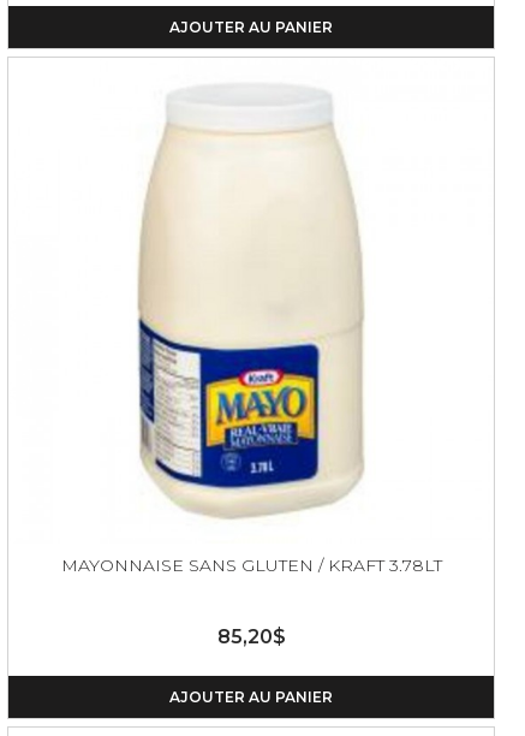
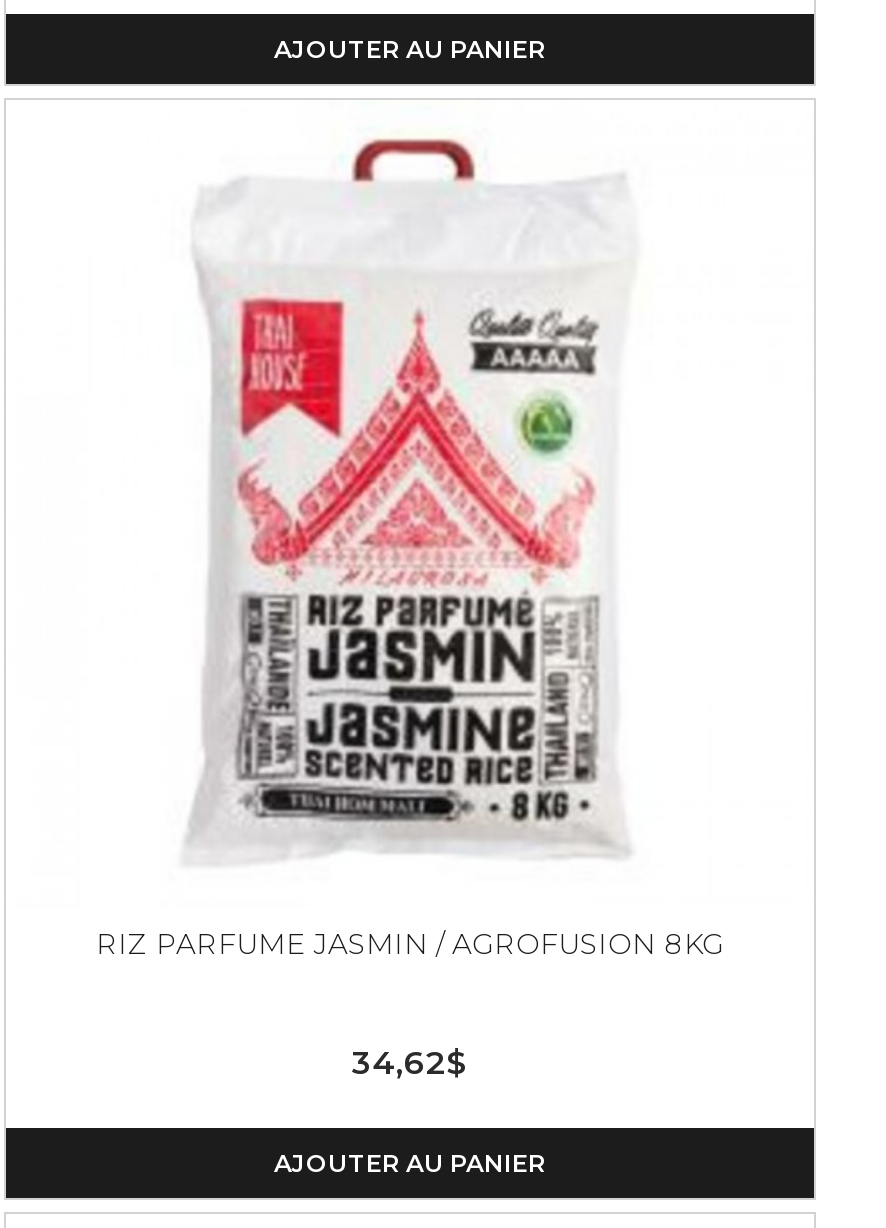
- [image]
- MAYONNAISE SANS GLUTEN / KRAFT 3.78LT
+ [image]
+ RIZ PARFUME JASMIN / AGROFUSION 8KG

- 85,20$
+ 34,62$
